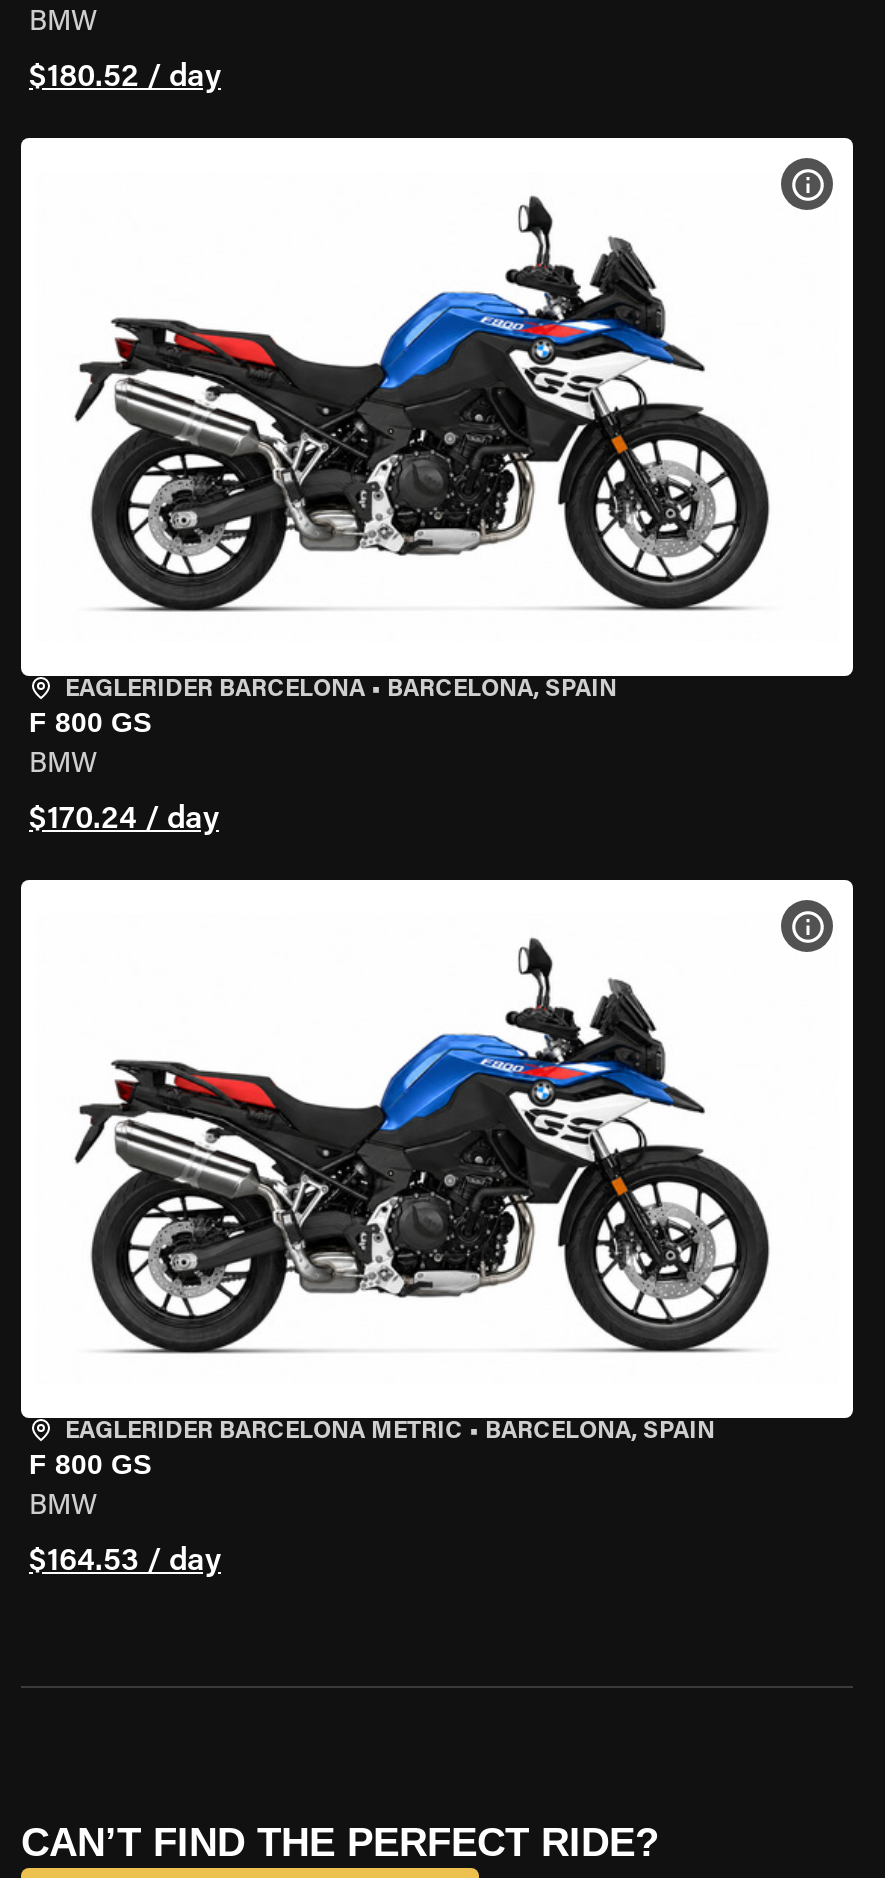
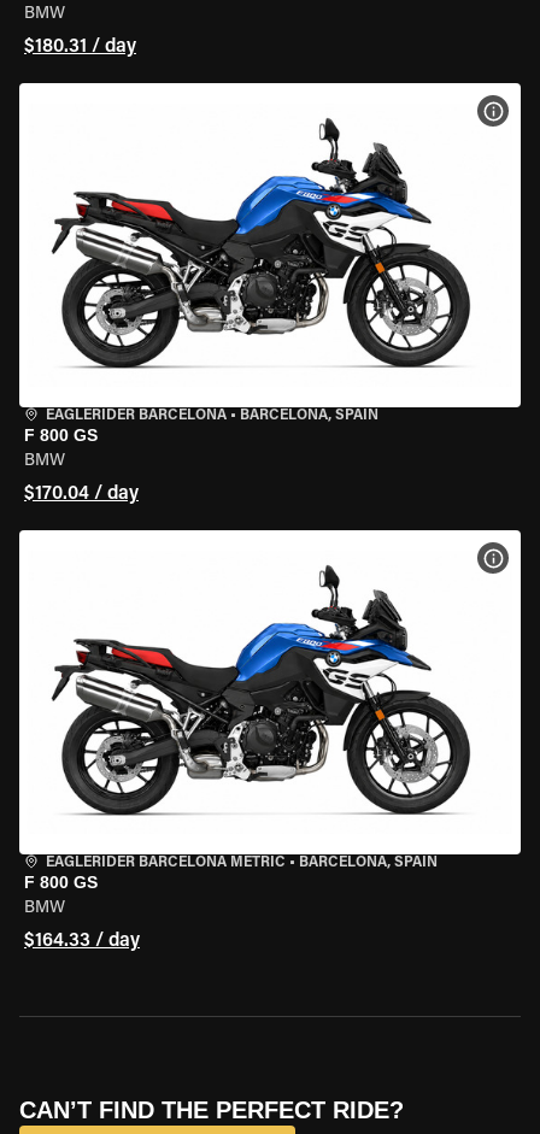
- $180.52 / day
+ $180.31 / day

- $170.24 / day
+ $170.04 / day

- $164.53 / day
+ $164.33 / day
